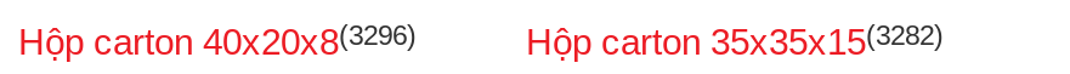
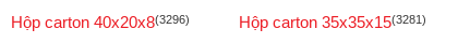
- Hộp carton 35x35x15(3282)
+ Hộp carton 35x35x15(3281)
